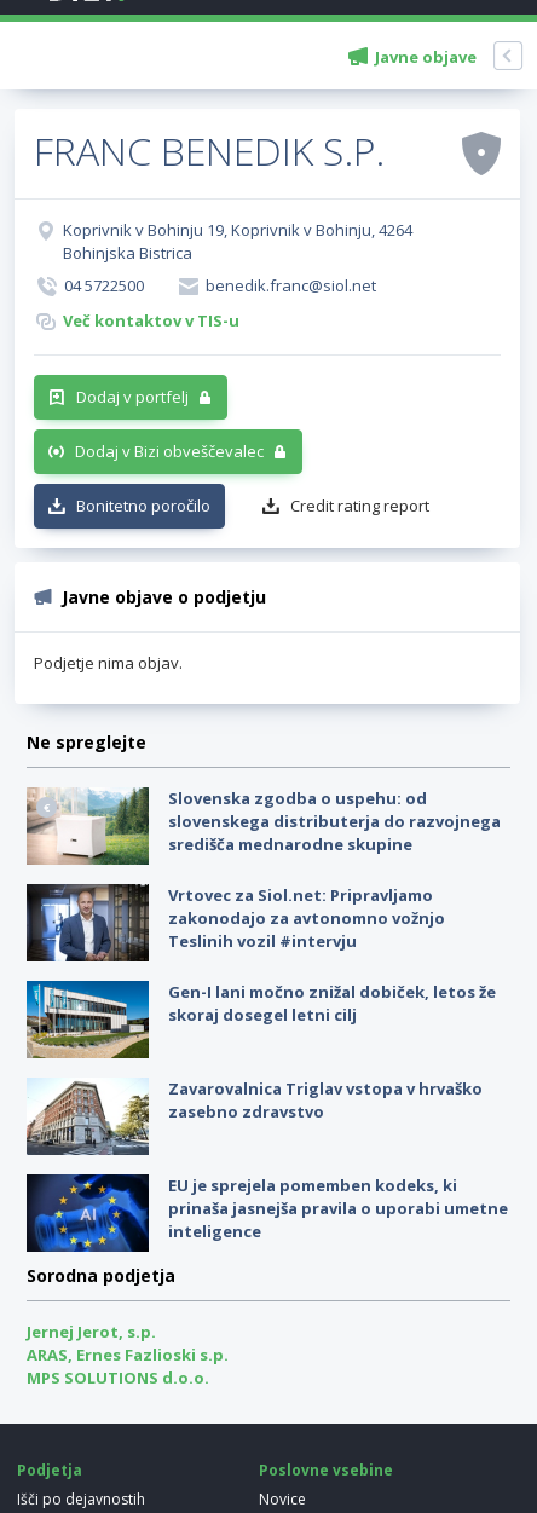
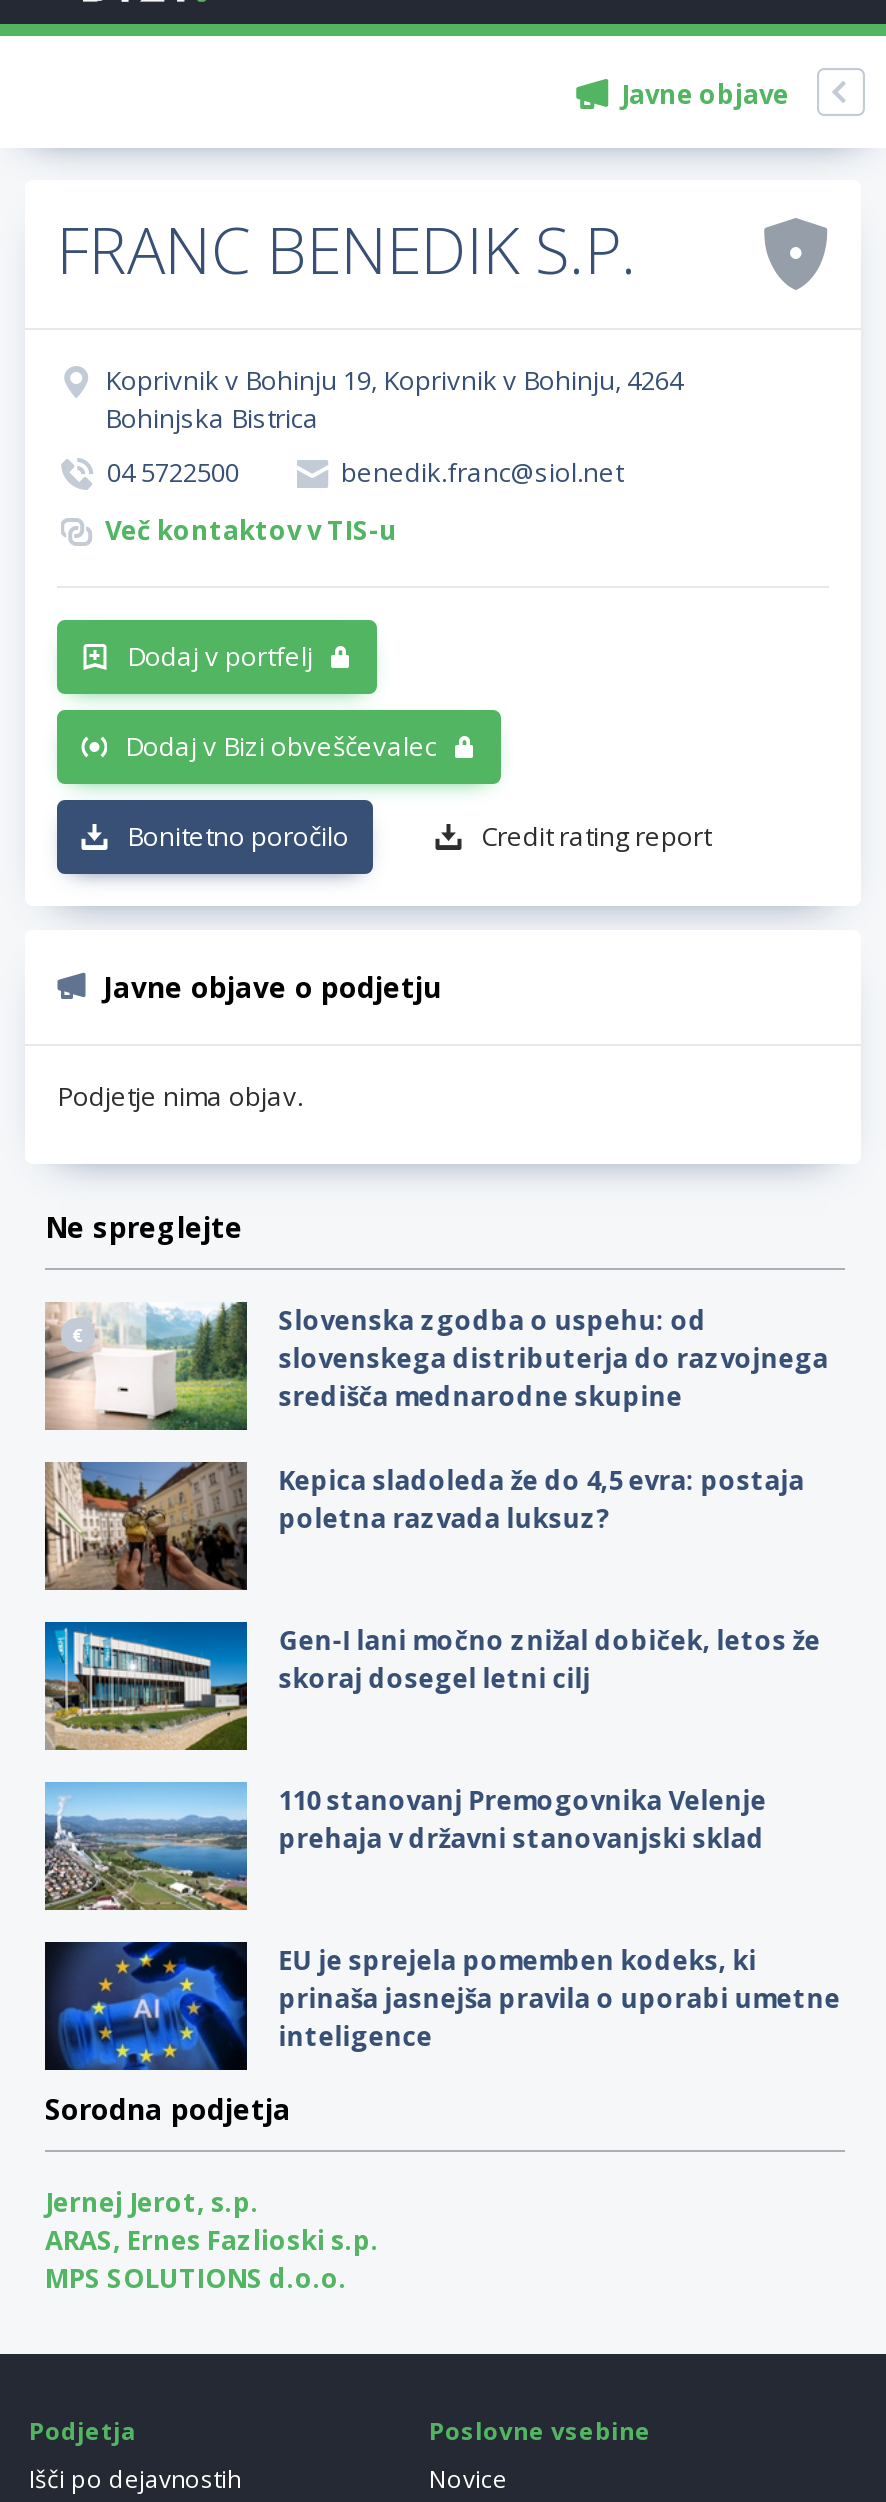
- [image]
- Vrtovec za Siol.net: Pripravljamo
- zakonodajo za avtonomno vožnjo
- Teslinih vozil #intervju
+ [image]
+ Kepica sladoleda že do 4,5 evra: postaja
+ poletna razvada luksuz?

- [image]
- Zavarovalnica Triglav vstopa v hrvaško
- zasebno zdravstvo
+ [image]
+ 110 stanovanj Premogovnika Velenje
+ prehaja v državni stanovanjski sklad
